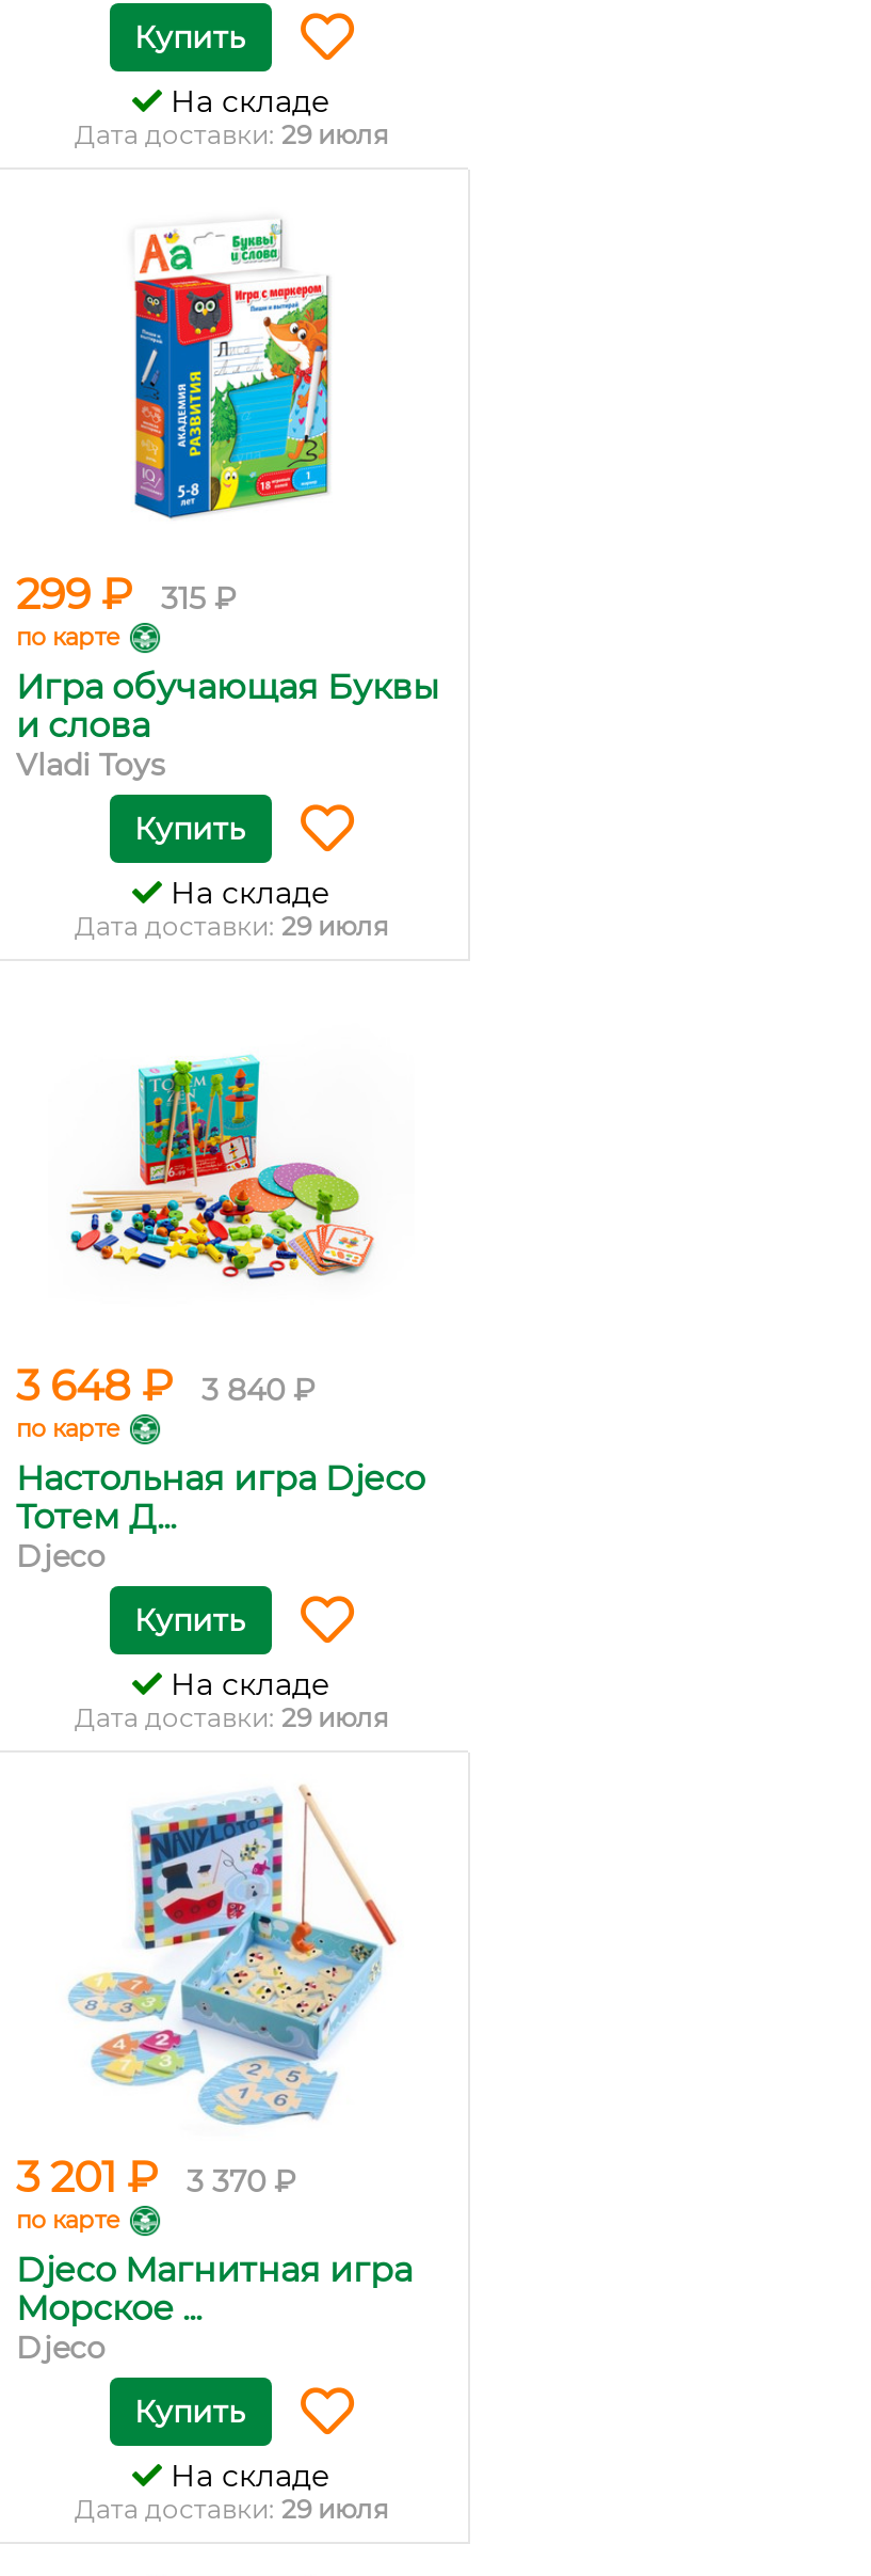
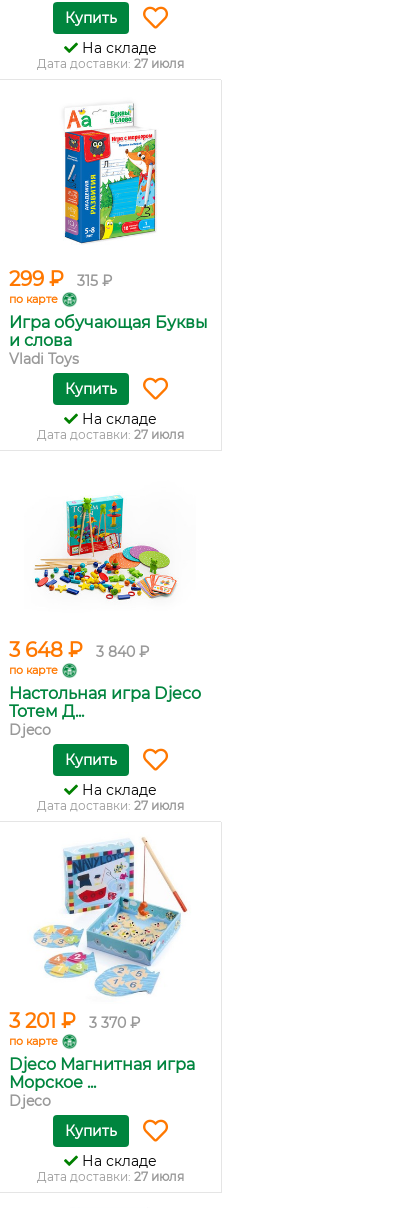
- Дата доставки: 29 июля
+ Дата доставки: 27 июля

- Дата доставки: 29 июля
+ Дата доставки: 27 июля

- Дата доставки: 29 июля
+ Дата доставки: 27 июля

- Дата доставки: 29 июля
+ Дата доставки: 27 июля
